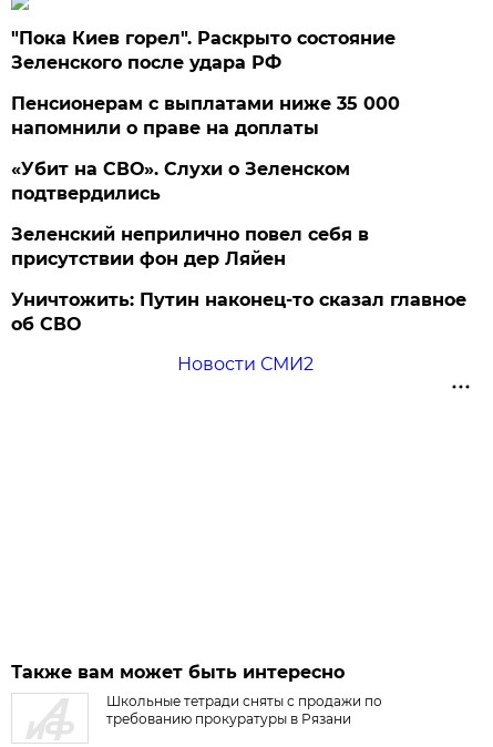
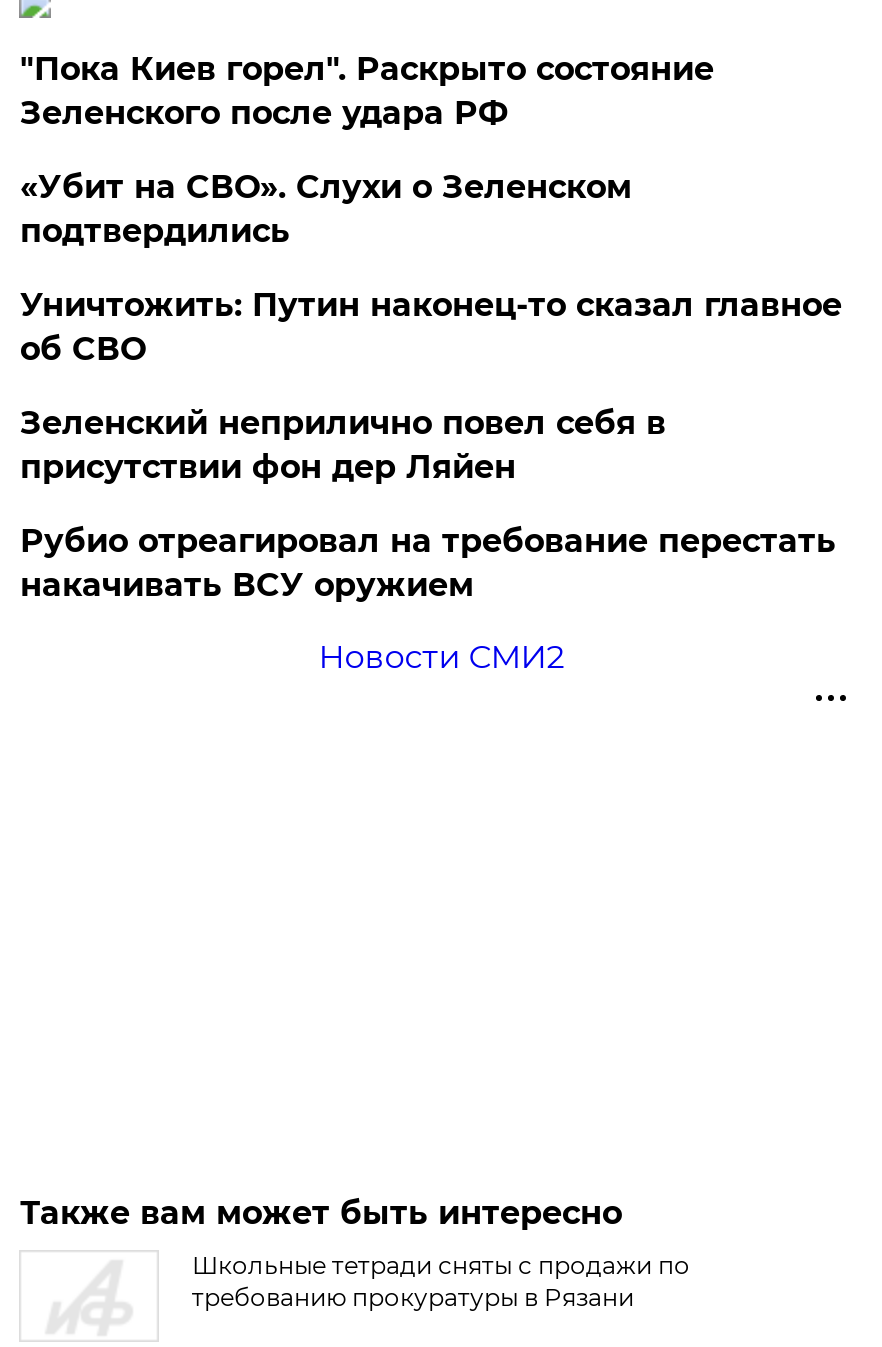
- Пенсионерам с выплатами ниже 35 000
- напомнили о праве на доплаты

moved up: «Убит на СВО». Слухи о Зеленском | подтвердились

+ Рубио отреагировал на требование перестать
+ накачивать ВСУ оружием

moved up: Уничтожить: Путин наконец-то сказал главное | об СВО
